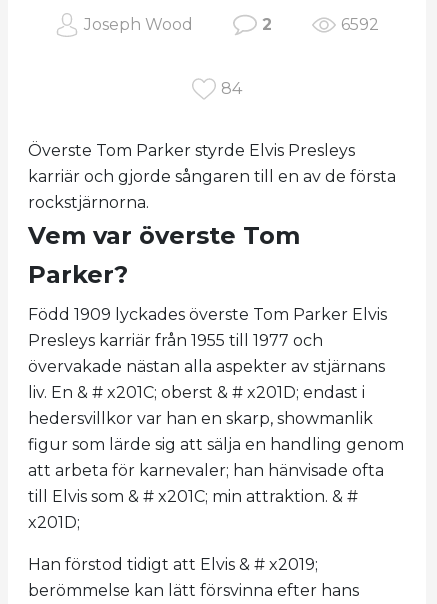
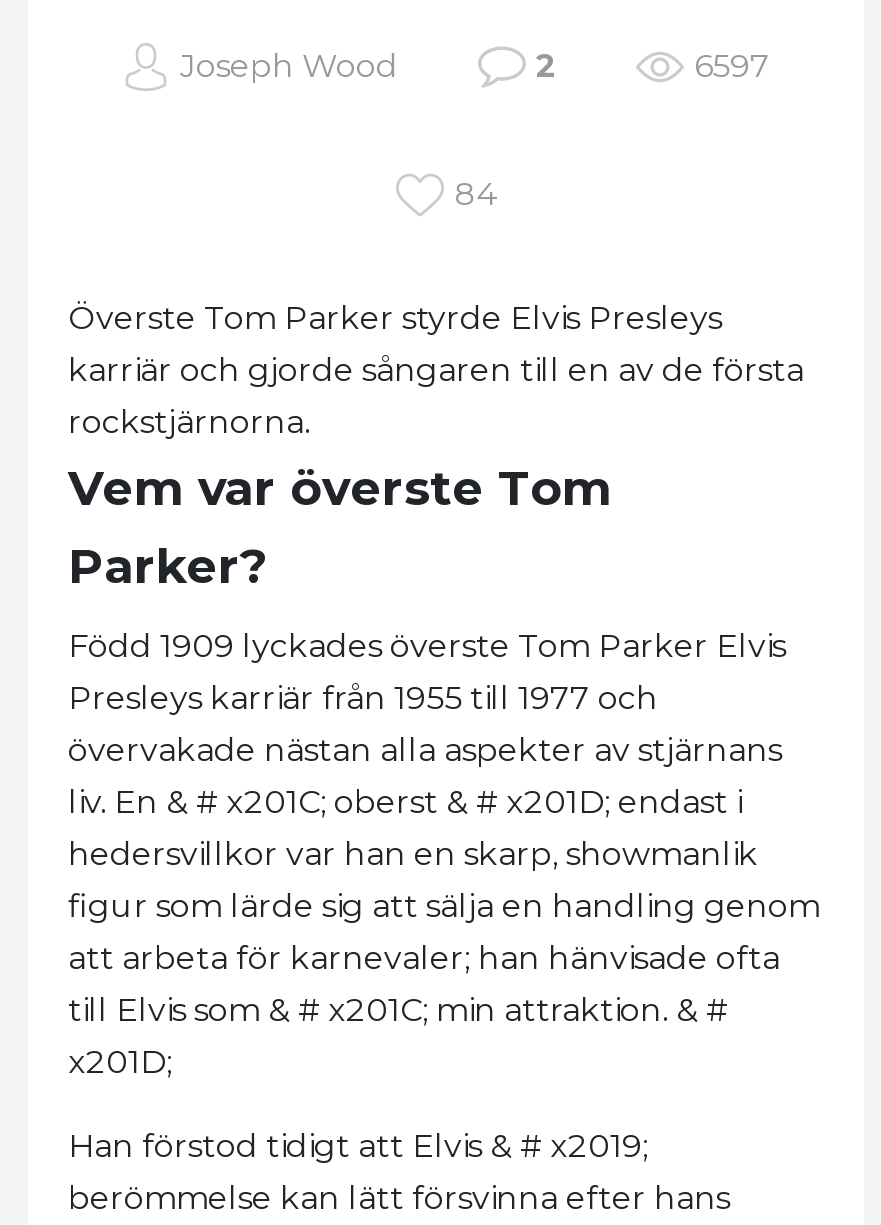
- 6592
+ 6597
